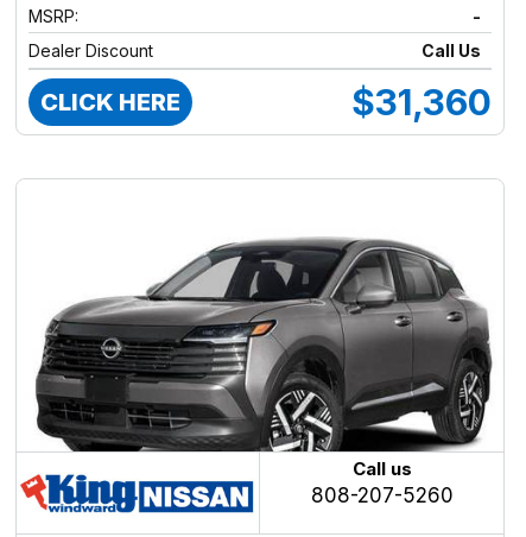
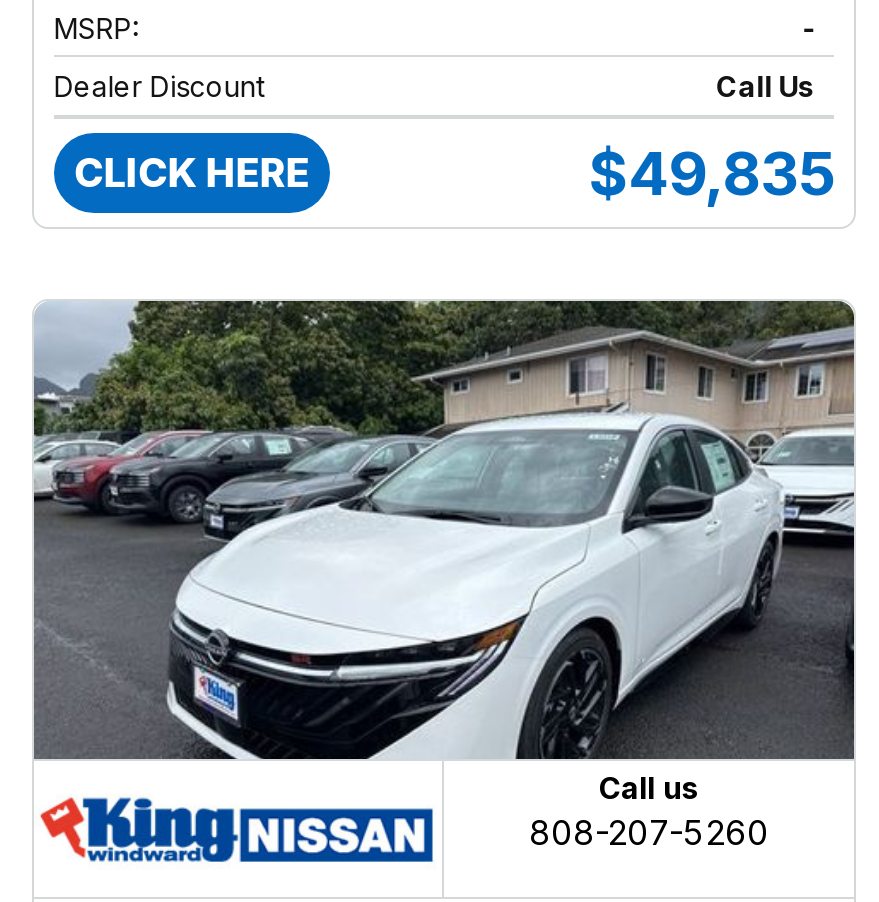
- $31,360
+ $49,835

- [image]
+ [image]
